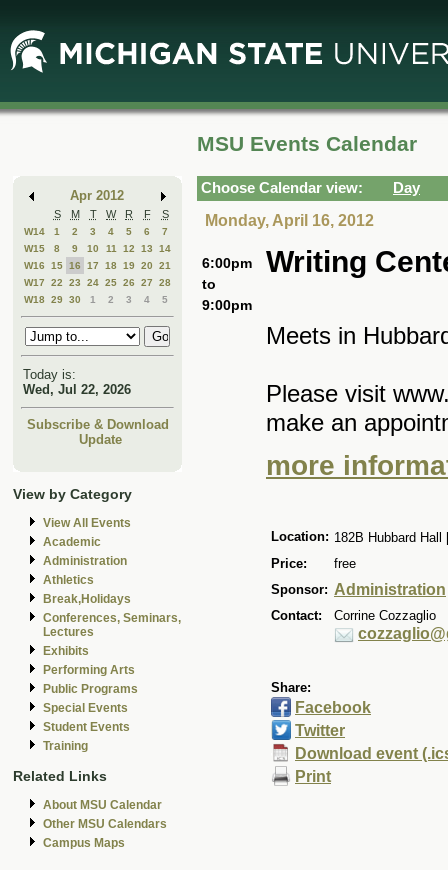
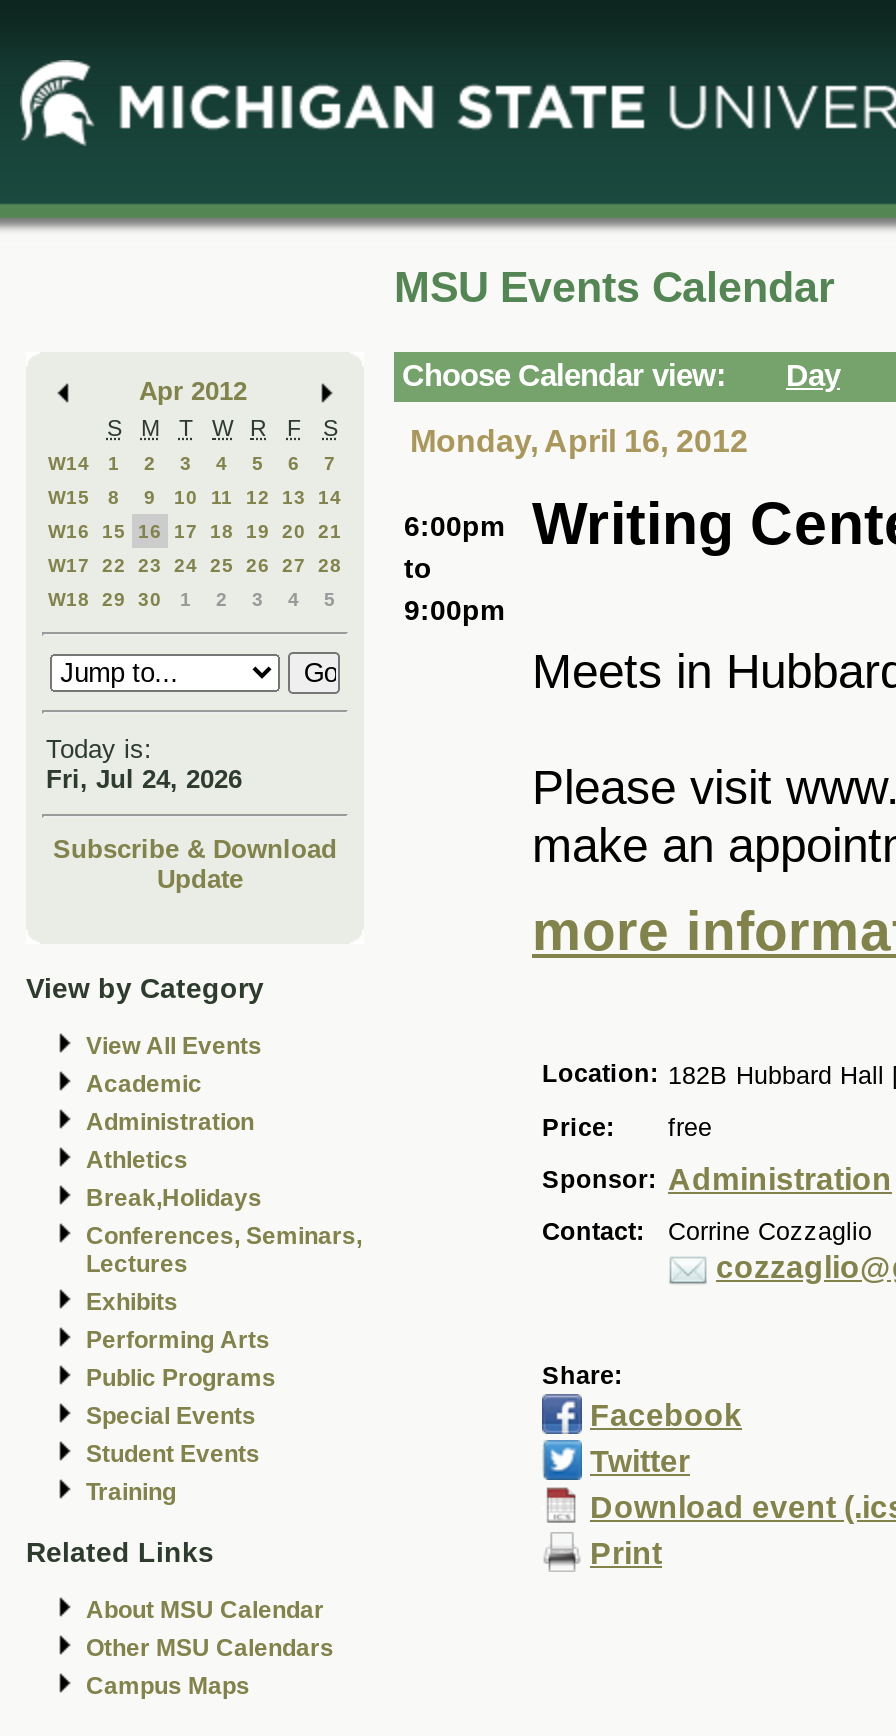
- Wed, Jul 22, 2026
+ Fri, Jul 24, 2026
